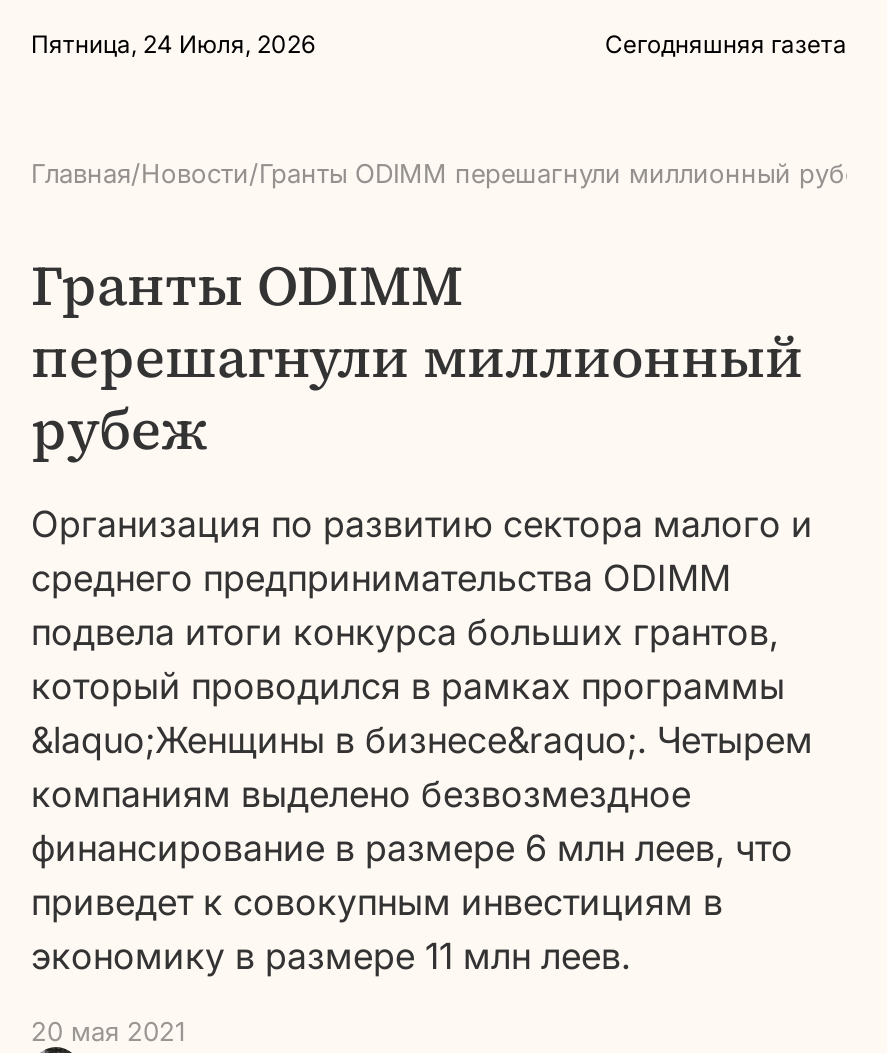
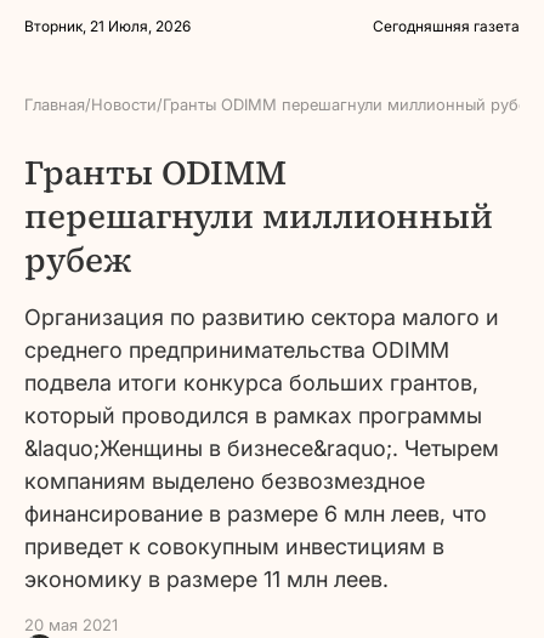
- Пятница, 24 Июля, 2026
+ Вторник, 21 Июля, 2026
